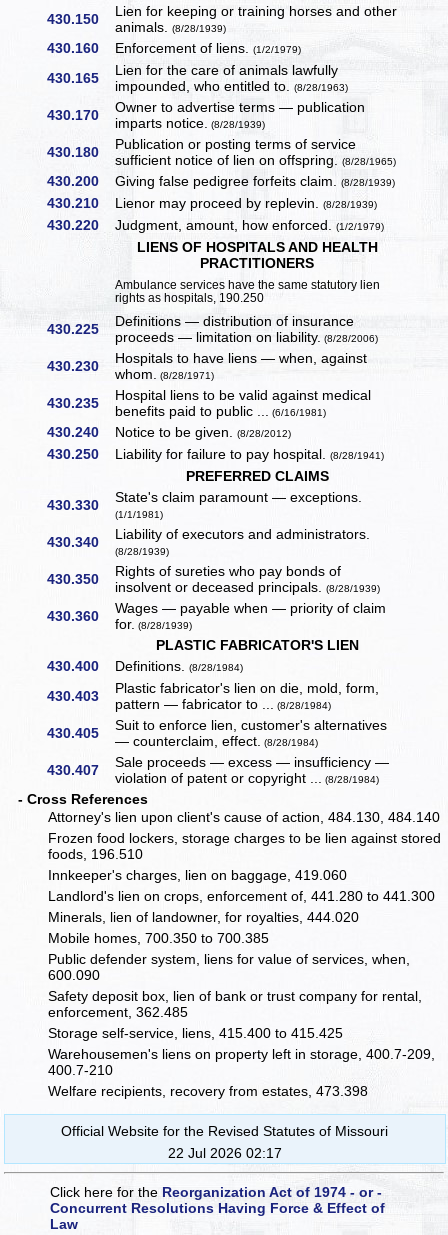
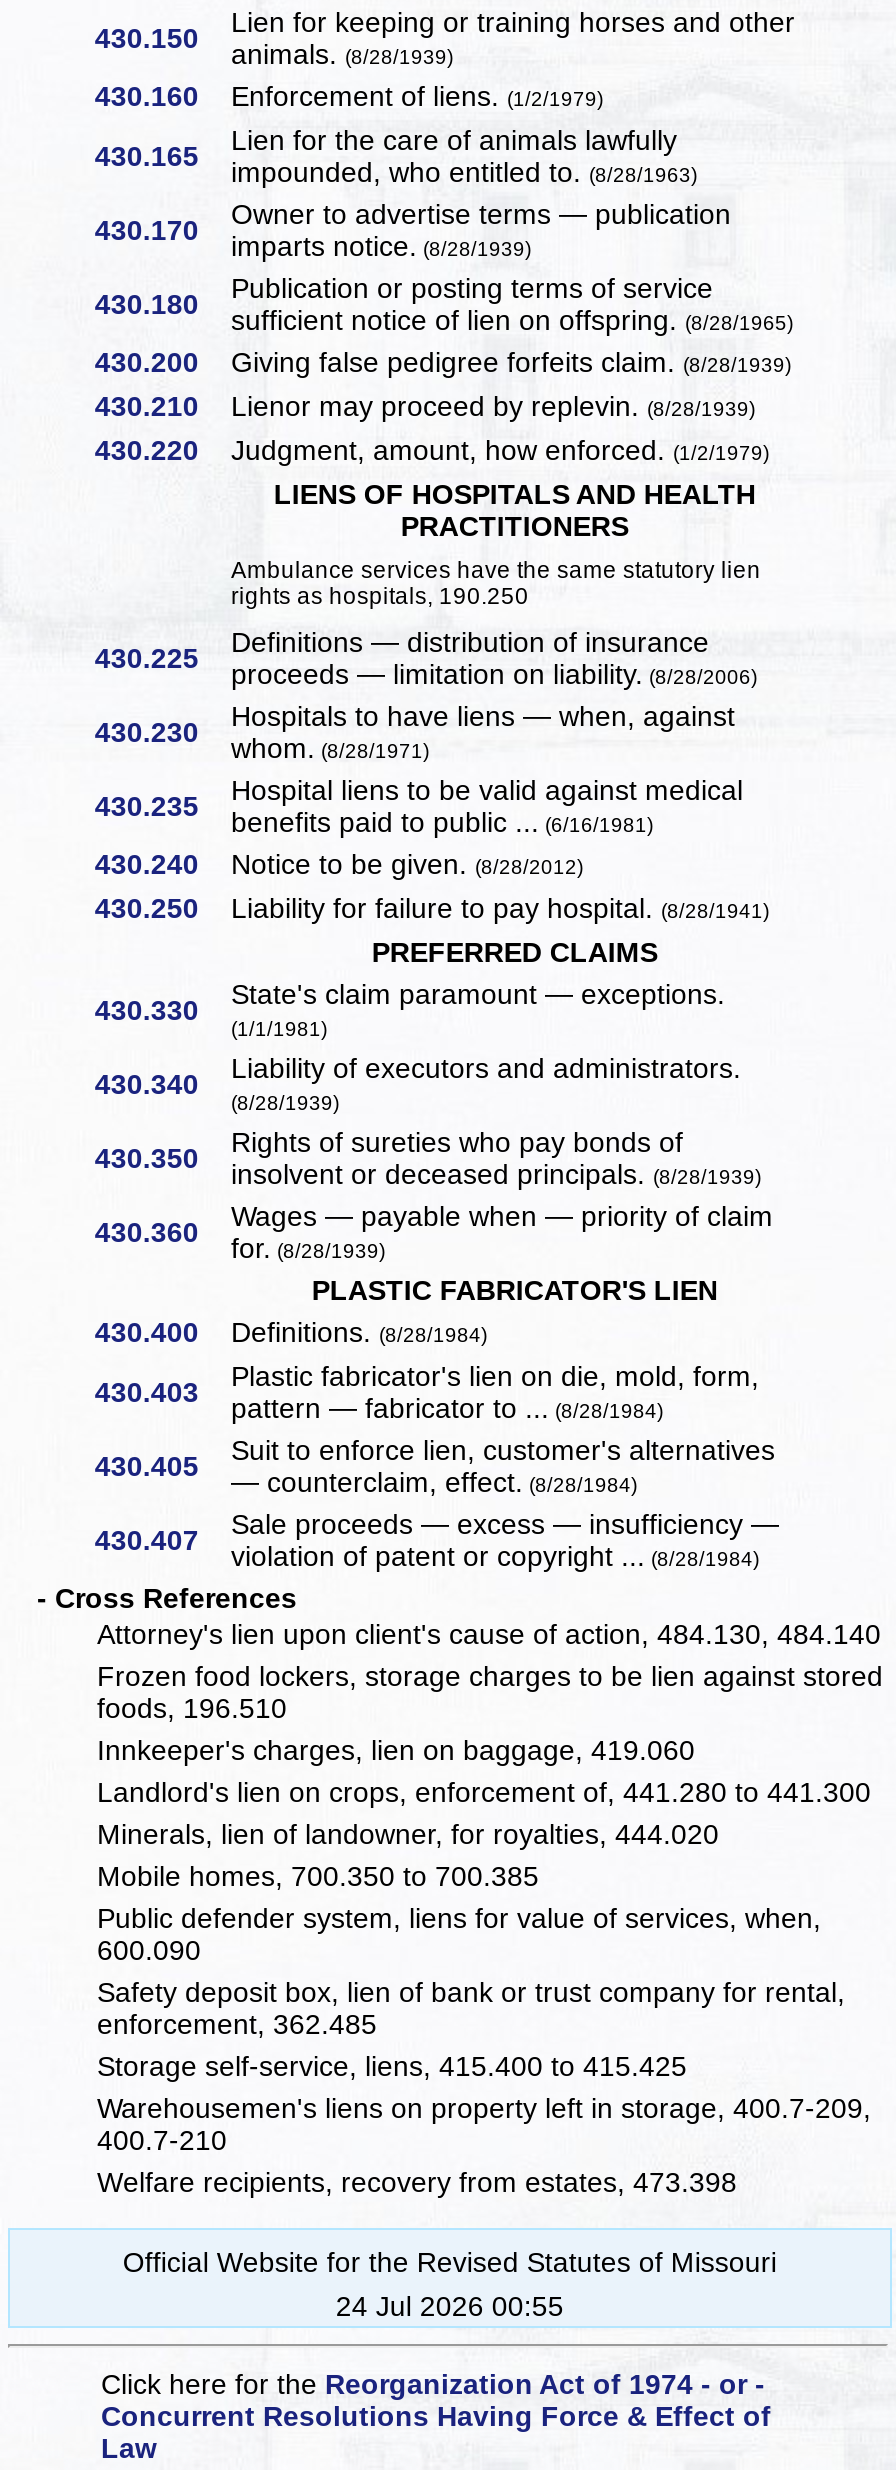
- 22 Jul 2026 02:17
+ 24 Jul 2026 00:55
